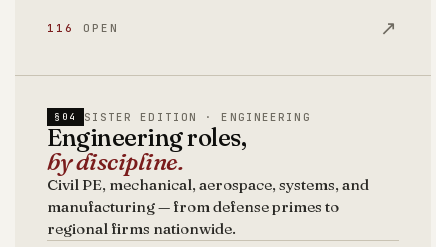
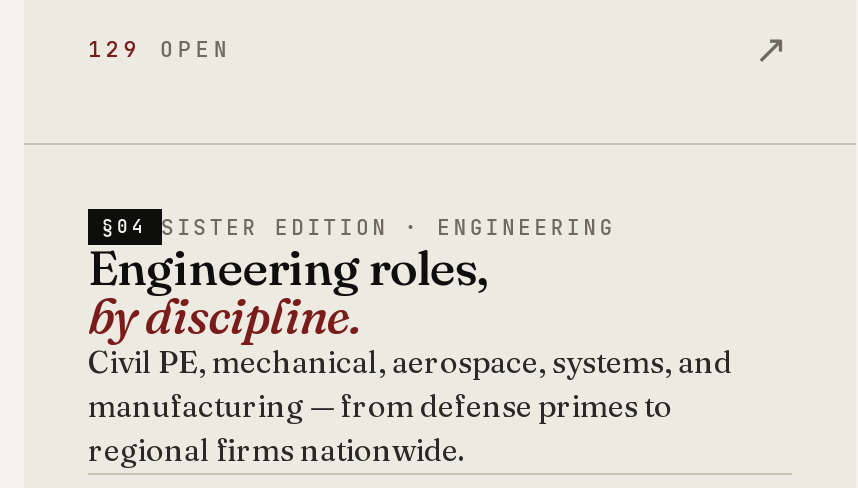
- 116 OPEN
+ 129 OPEN
